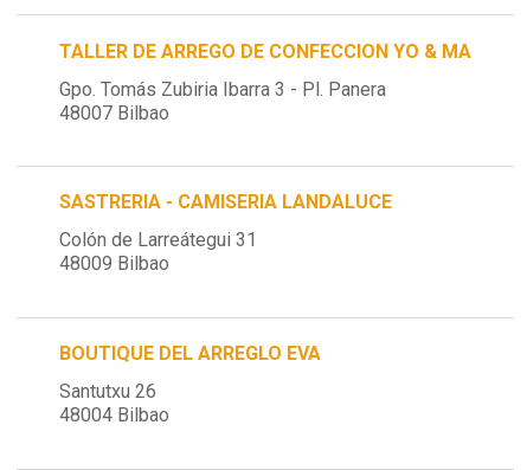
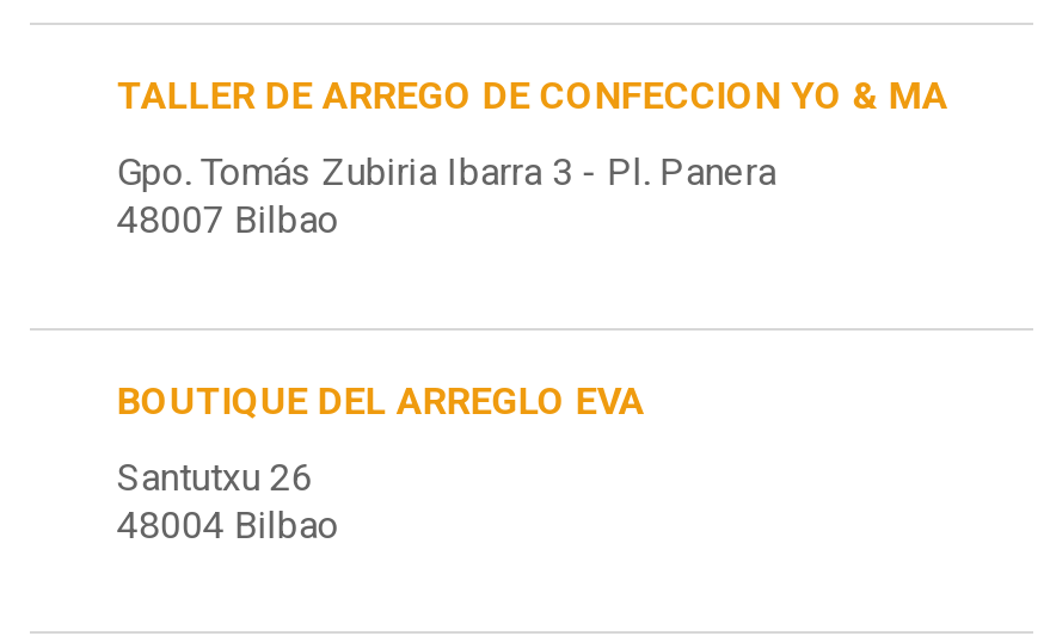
- SASTRERIA - CAMISERIA LANDALUCE
- Colón de Larreátegui 31
- 48009 Bilbao
